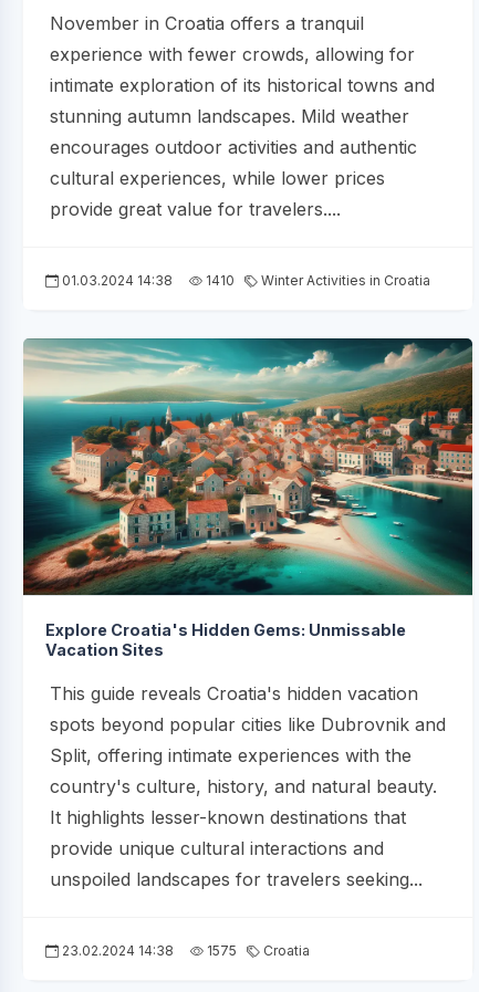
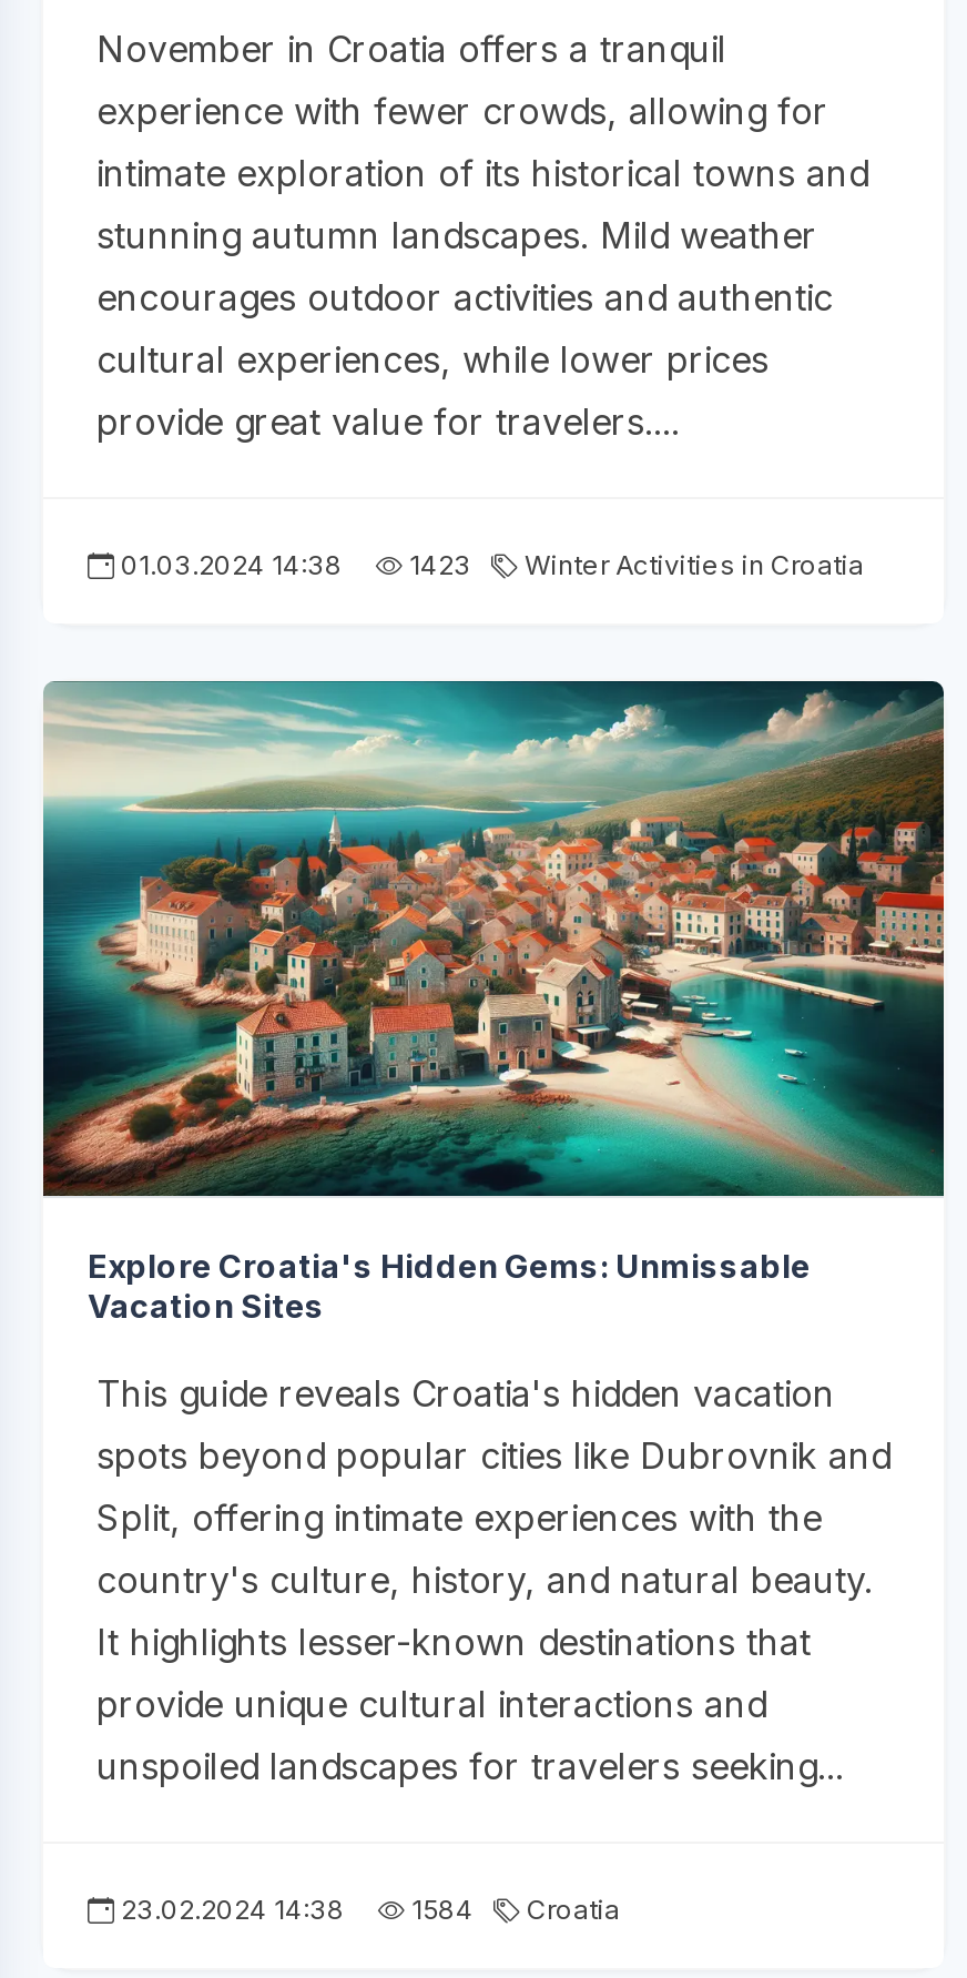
- 01.03.2024 14:38 1410 Winter Activities in Croatia
+ 01.03.2024 14:38 1423 Winter Activities in Croatia

- 23.02.2024 14:38 1575 Croatia
+ 23.02.2024 14:38 1584 Croatia
